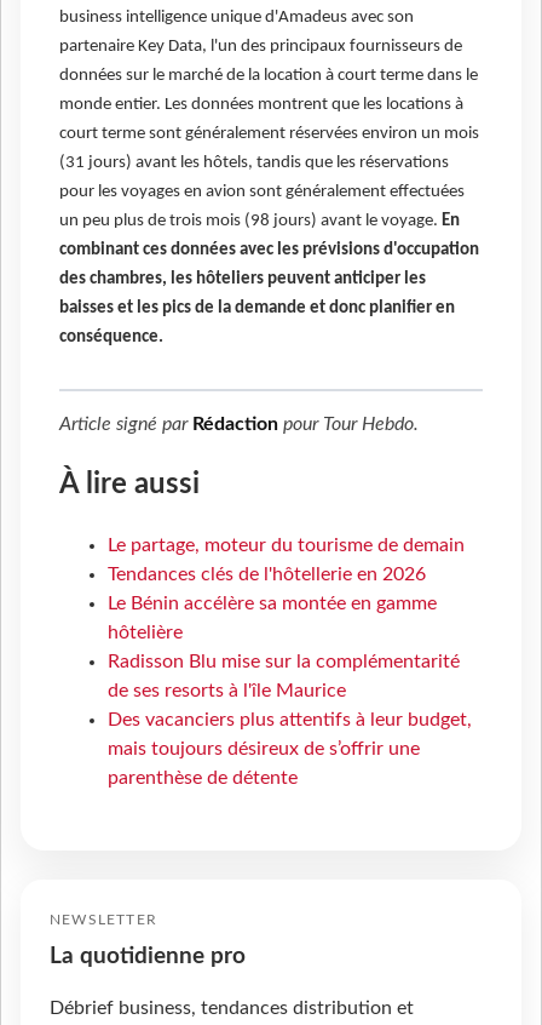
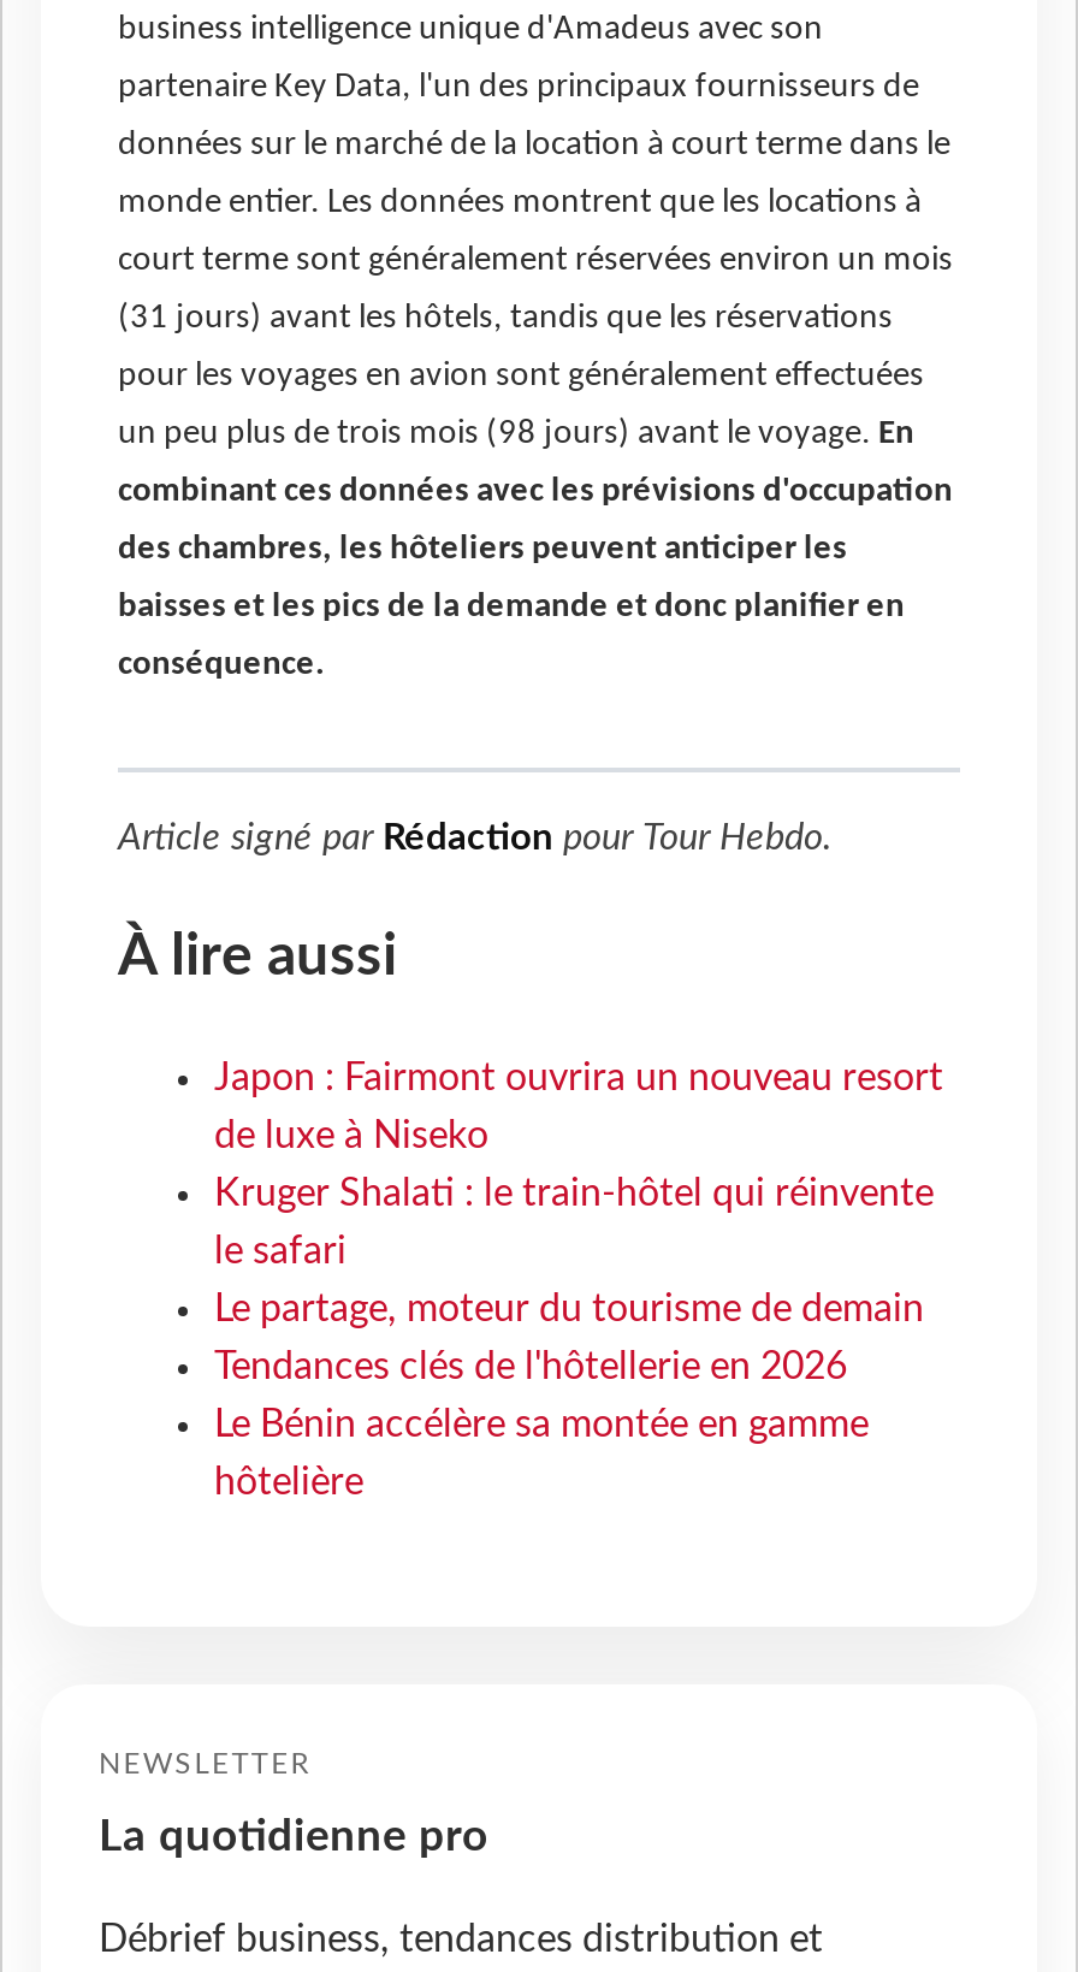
+ Japon : Fairmont ouvrira un nouveau resort
+ de luxe à Niseko
+ Kruger Shalati : le train-hôtel qui réinvente
+ le safari

moved down: Le partage, moteur du tourisme de demain | Tendances clés de l'hôtellerie en 2026 | Le Bénin accélère sa montée en gamme | hôtelière

- Radisson Blu mise sur la complémentarité
- de ses resorts à l'île Maurice
- Des vacanciers plus attentifs à leur budget,
- mais toujours désireux de s’offrir une
- parenthèse de détente
